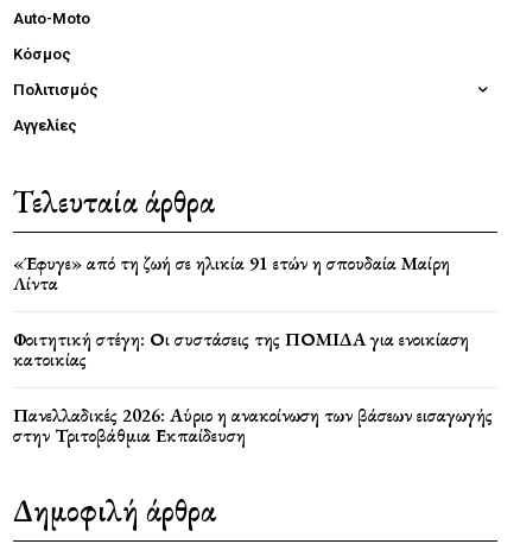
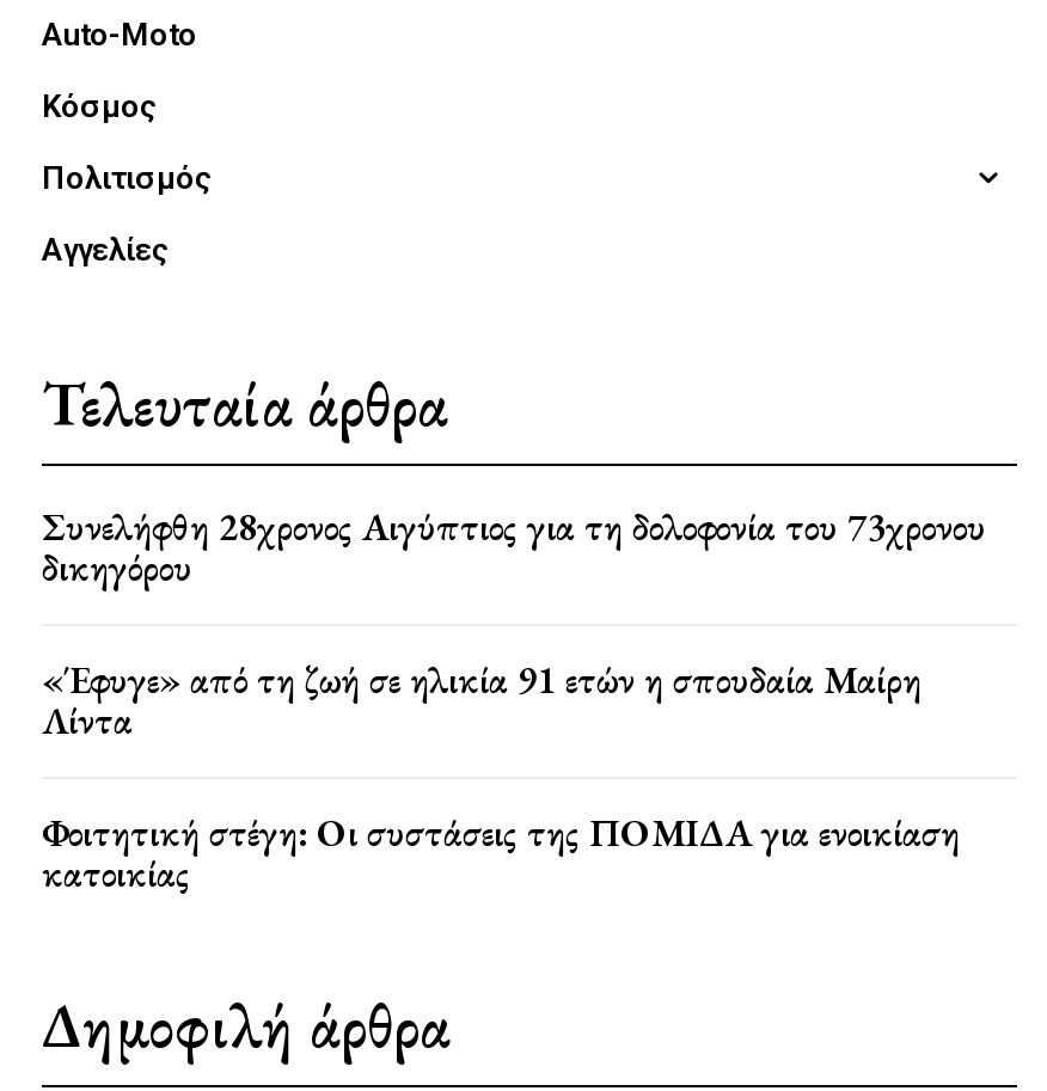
+ Συνελήφθη 28χρονος Αιγύπτιος για τη δολοφονία του 73χρονου
+ δικηγόρου

moved down: «Έφυγε» από τη ζωή σε ηλικία 91 ετών η σπουδαία Μαίρη | Λίντα | Φοιτητική στέγη: Οι συστάσεις της ΠΟΜΙΔΑ για ενοικίαση | κατοικίας

- Πανελλαδικές 2026: Αύριο η ανακοίνωση των βάσεων εισαγωγής
- στην Τριτοβάθμια Εκπαίδευση
